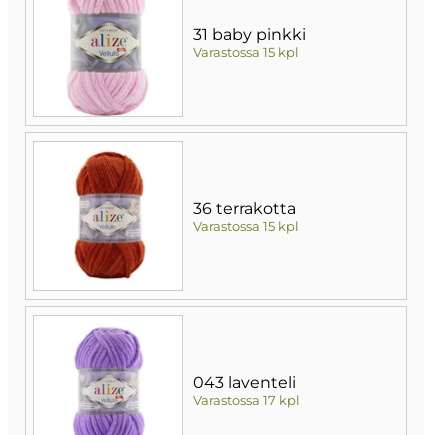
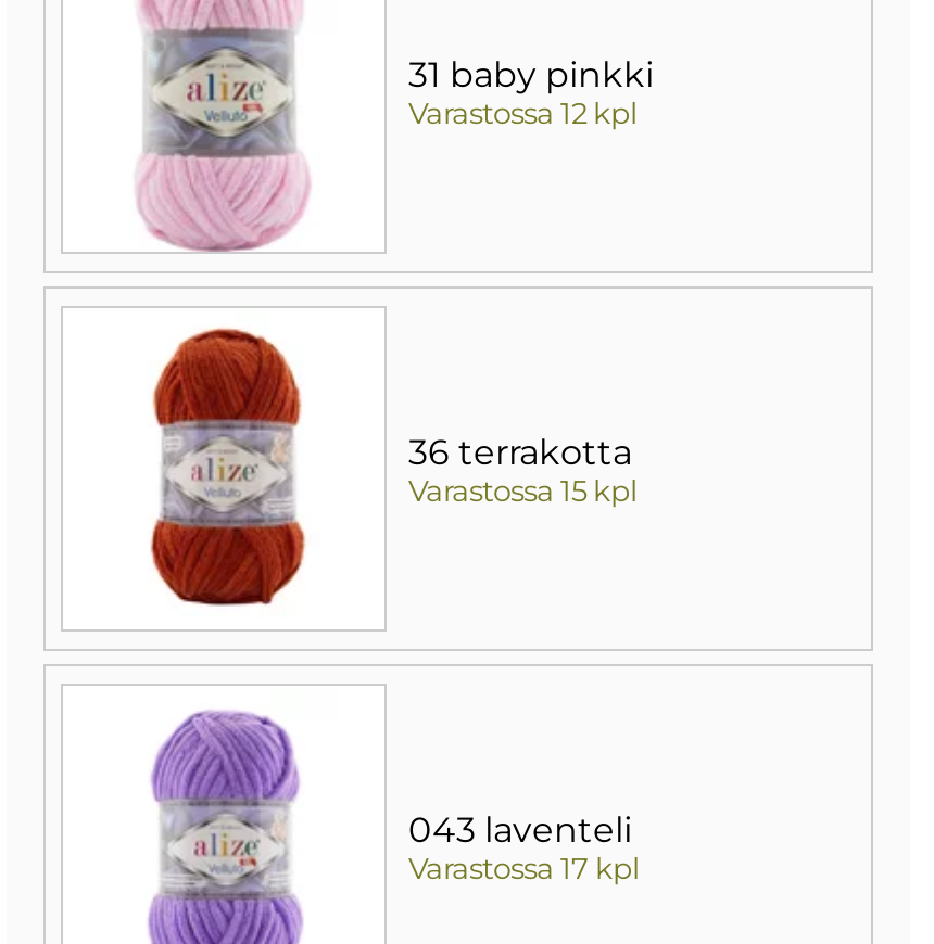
- Varastossa 15 kpl
+ Varastossa 12 kpl
